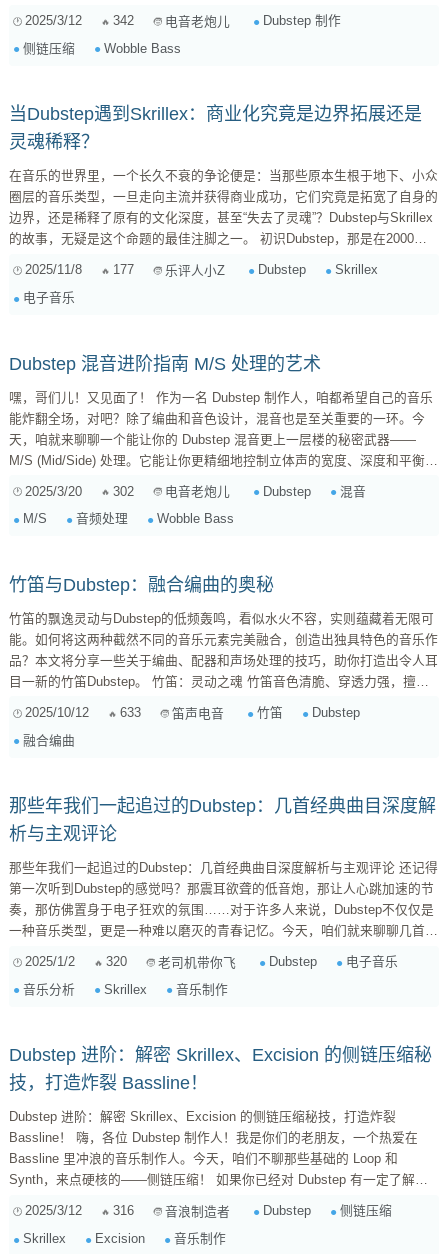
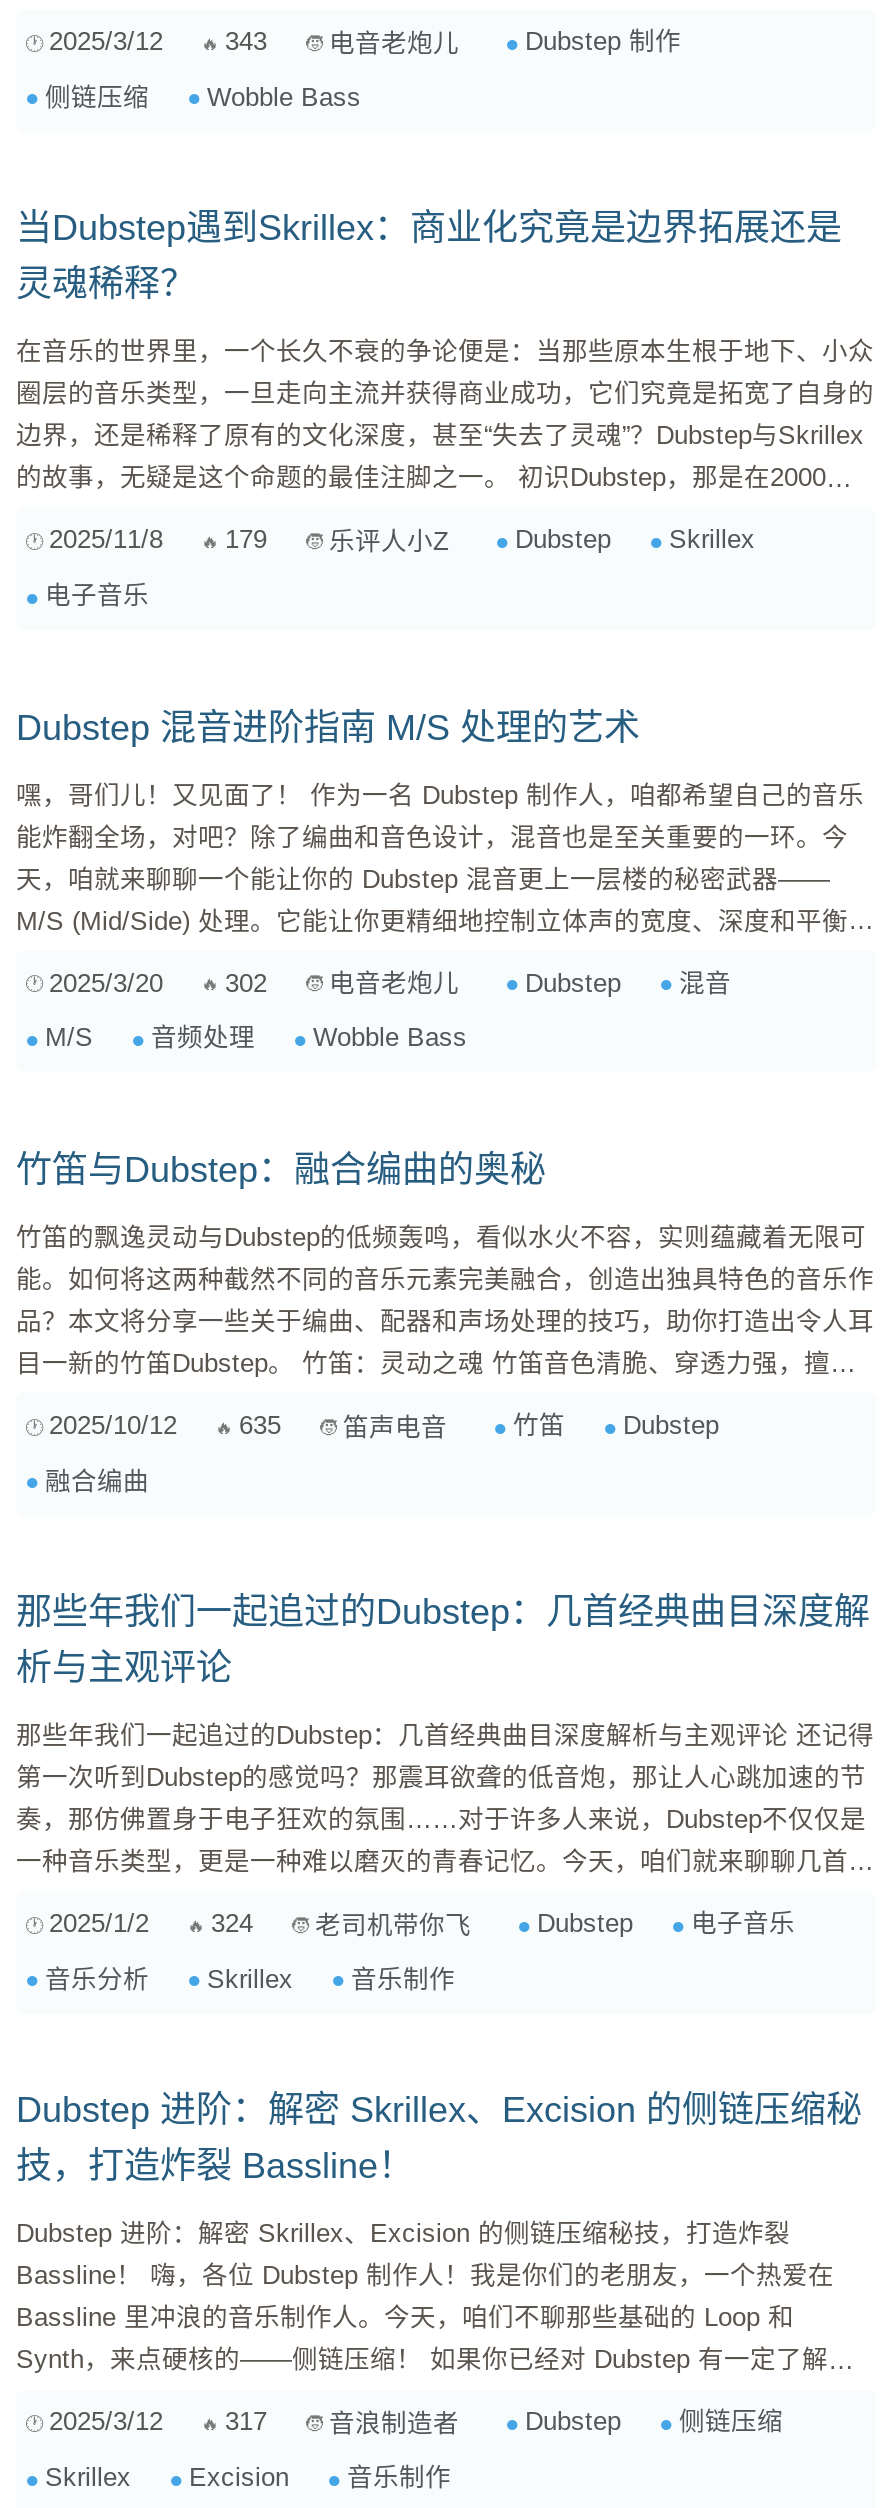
- 342
+ 343

- 177
+ 179

- 633
+ 635

- 320
+ 324

- 316
+ 317
